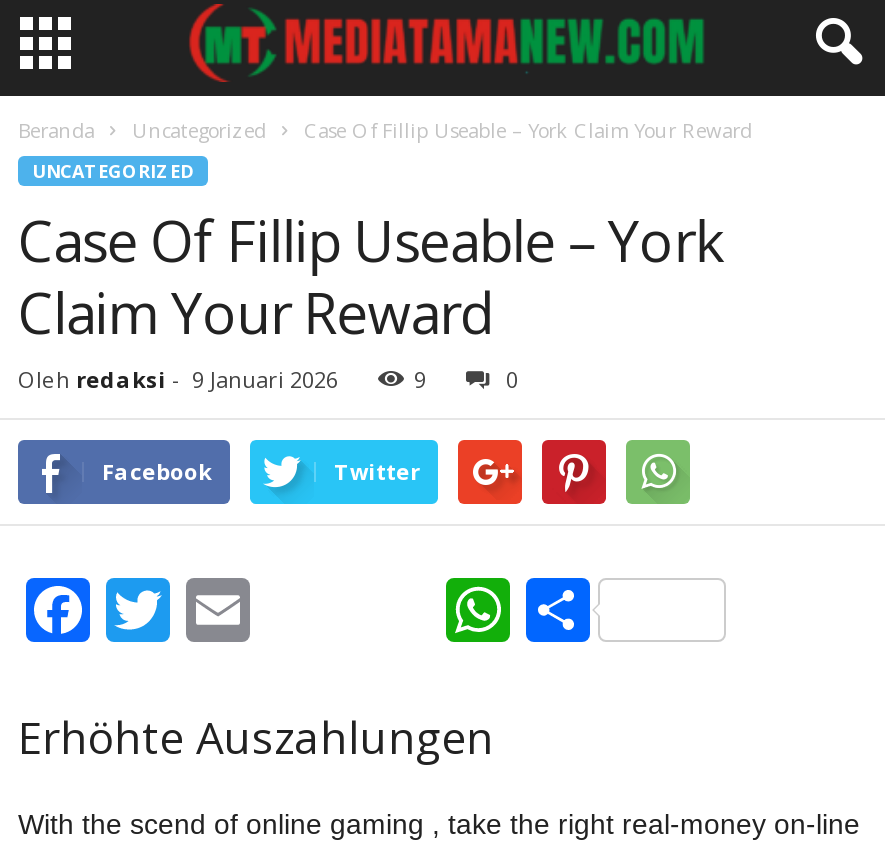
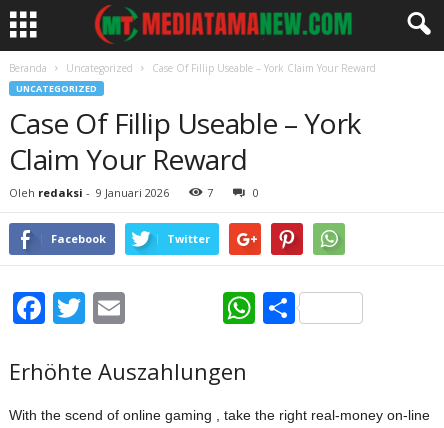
- 9
+ 7
